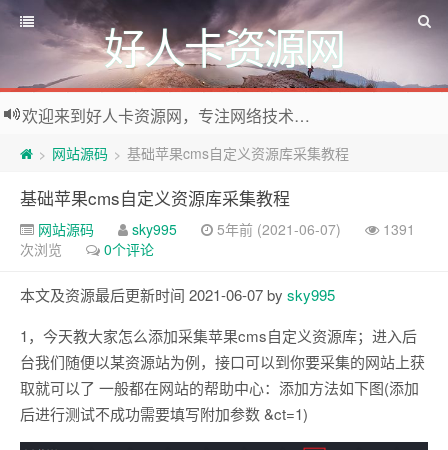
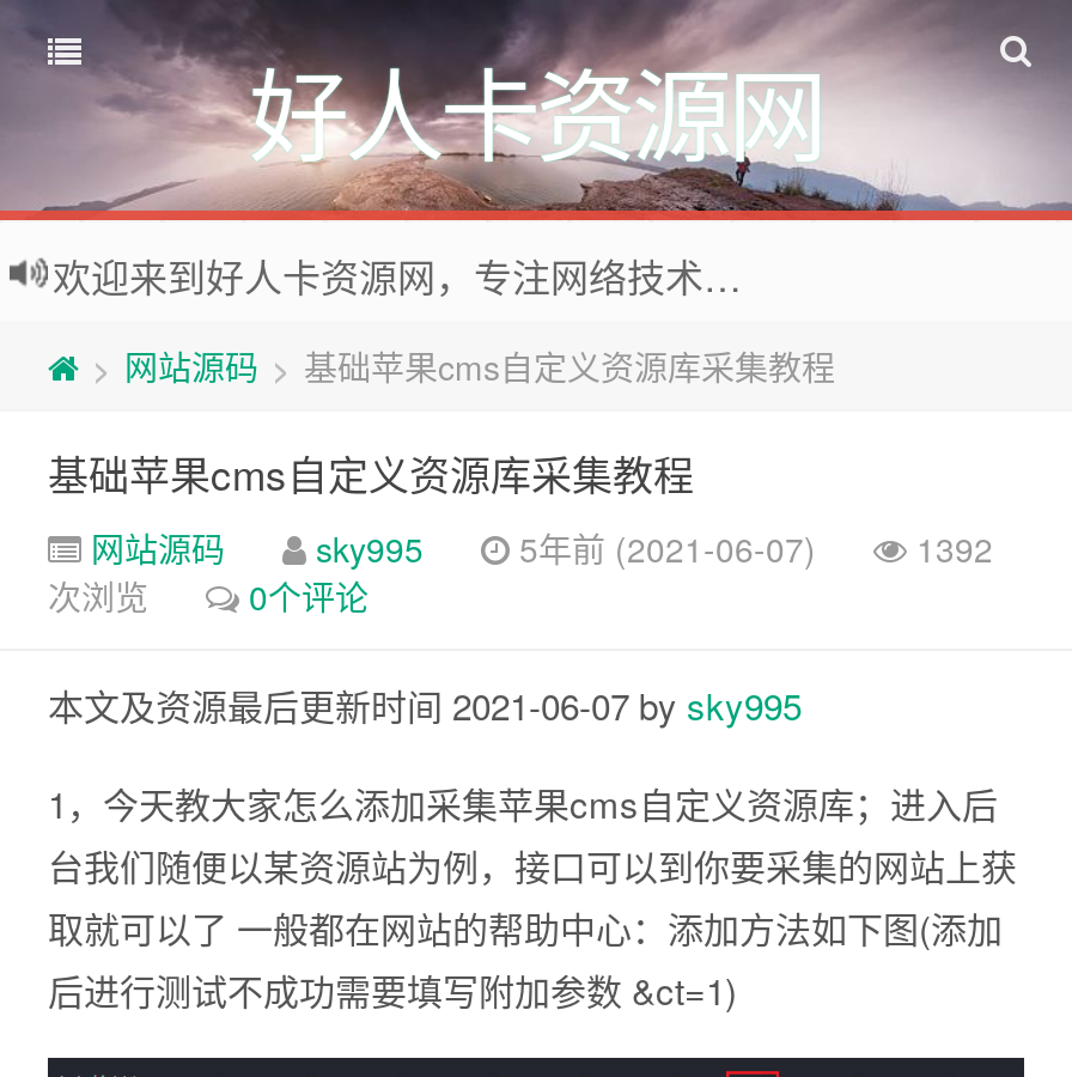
- 网站源码 sky995 5年前 (2021-06-07) 1391
+ 网站源码 sky995 5年前 (2021-06-07) 1392
